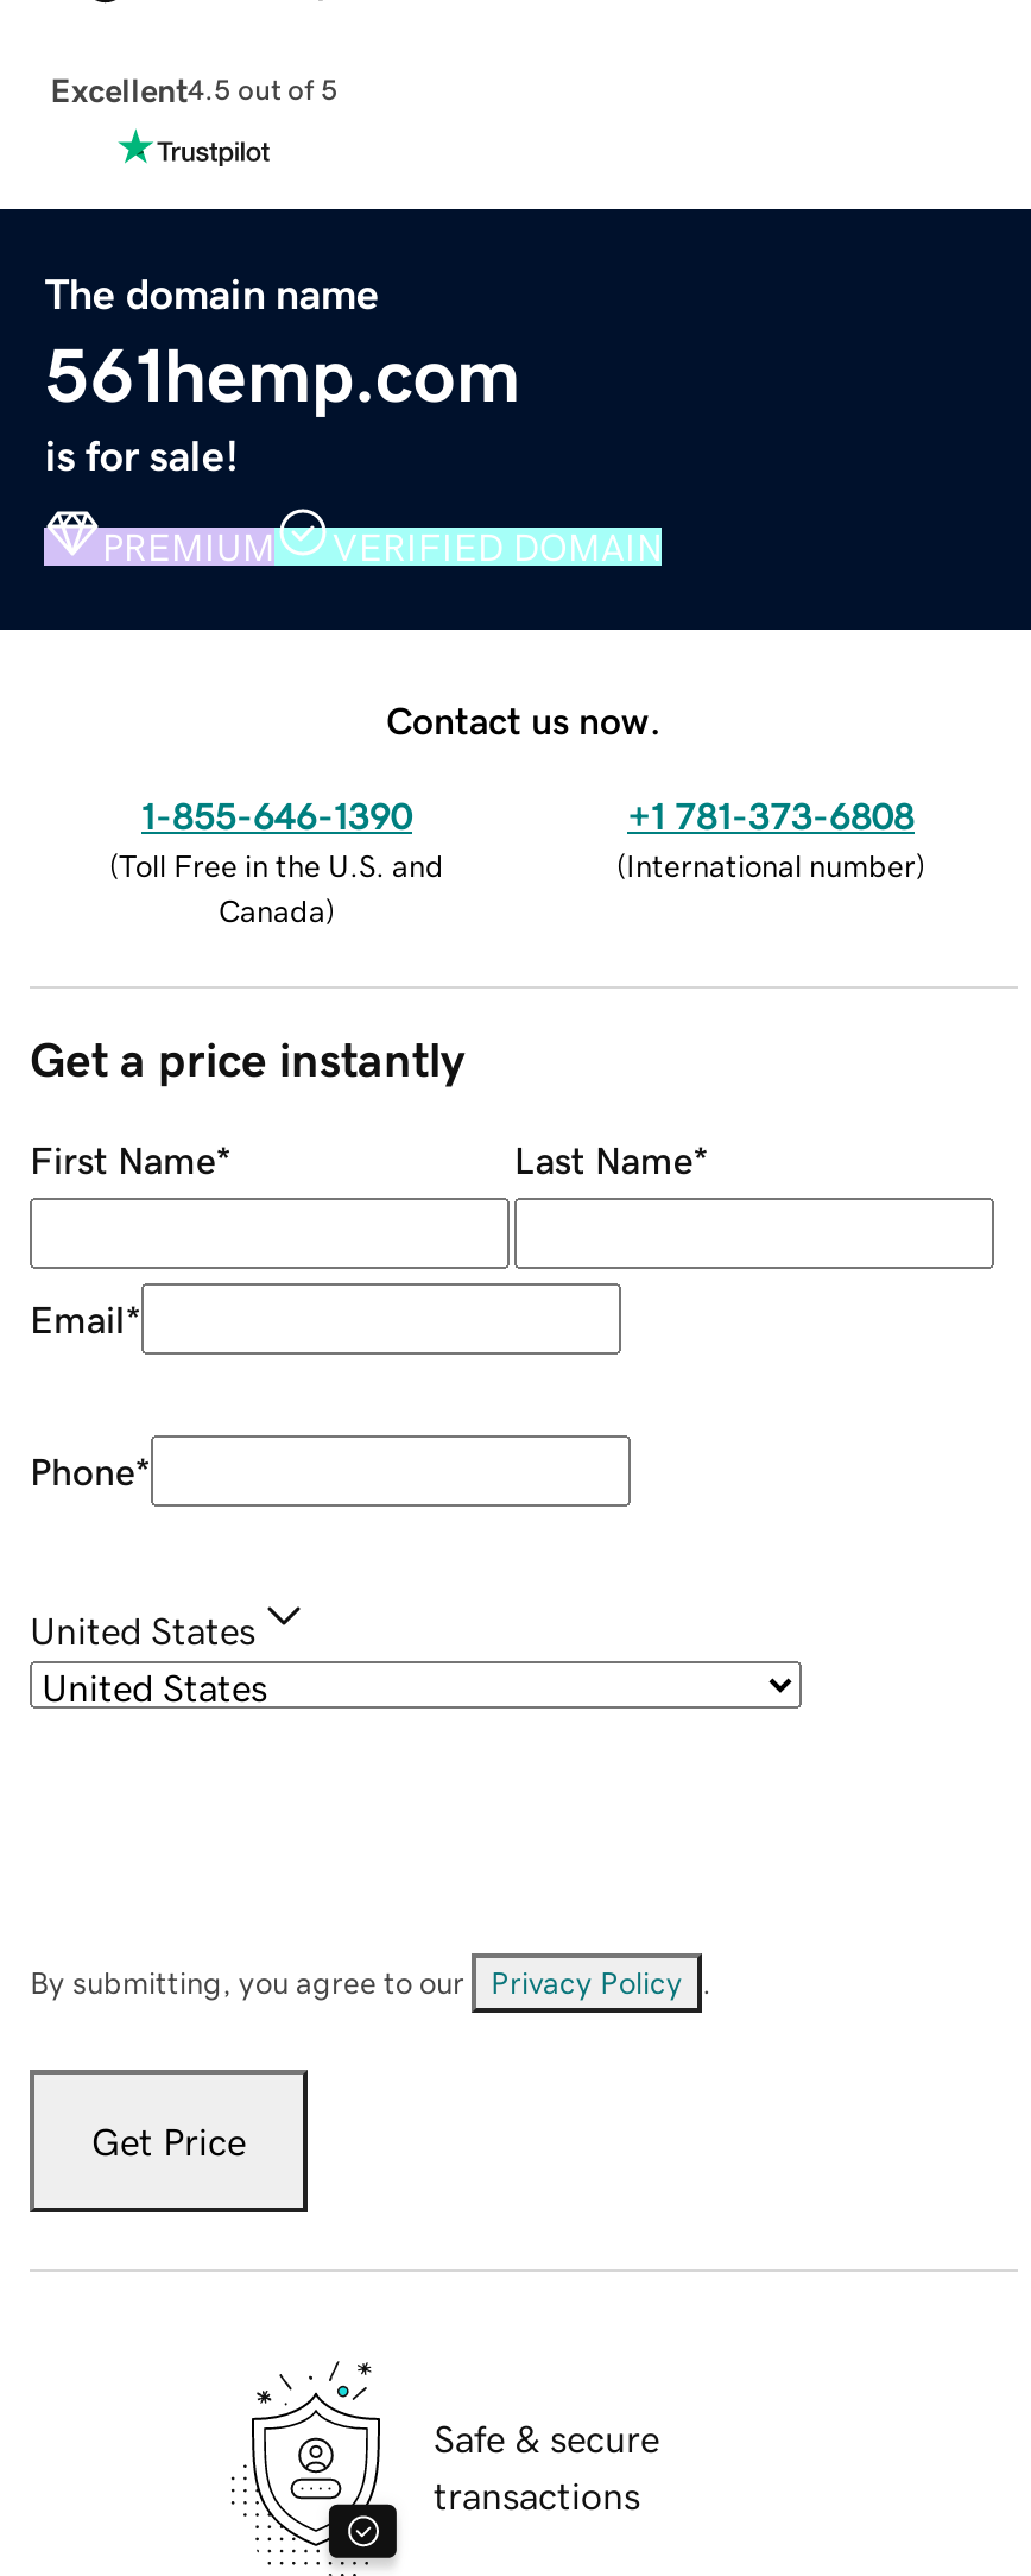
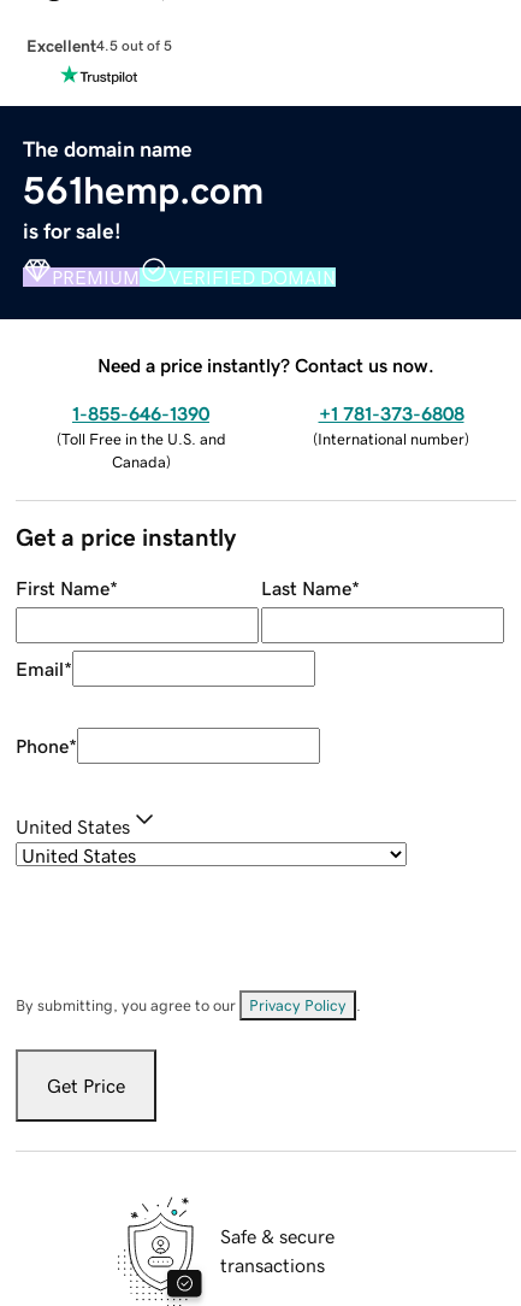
- Contact us now.
+ Need a price instantly? Contact us now.
